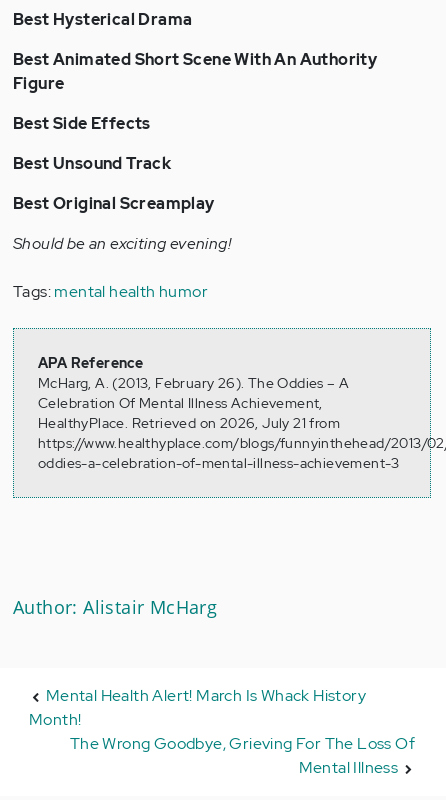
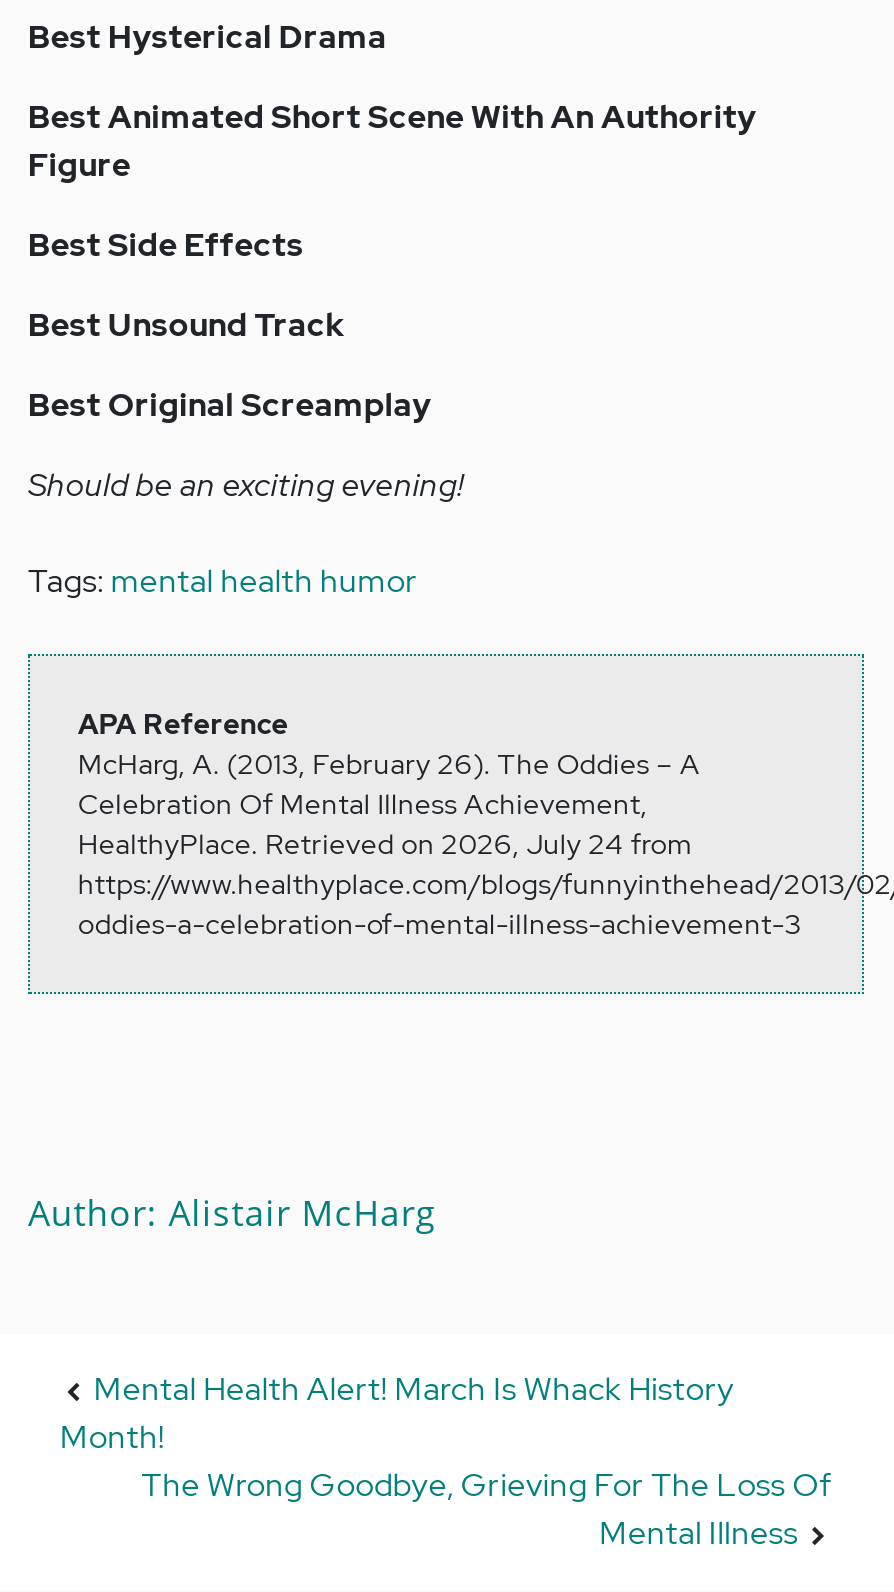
- HealthyPlace. Retrieved on 2026, July 21 from
+ HealthyPlace. Retrieved on 2026, July 24 from
